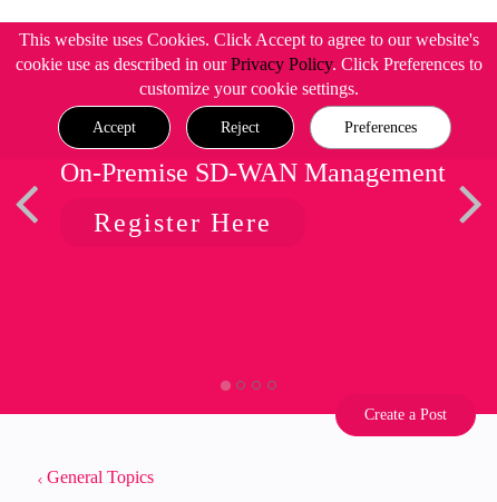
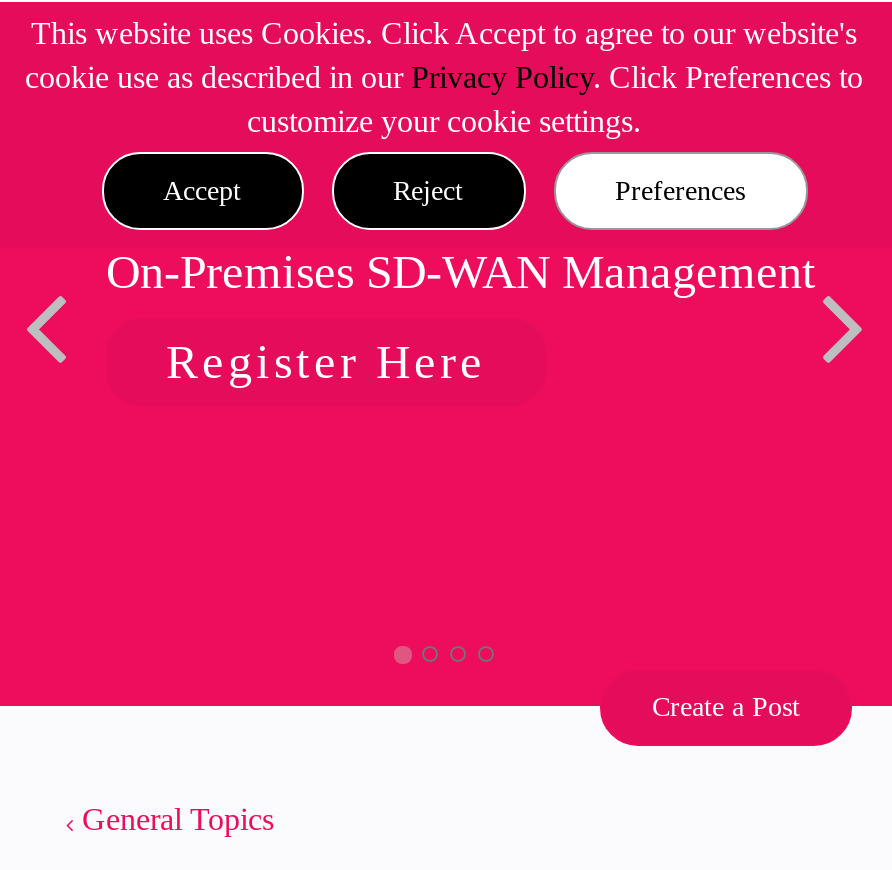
- On-Premise SD-WAN Management
+ On-Premises SD-WAN Management
